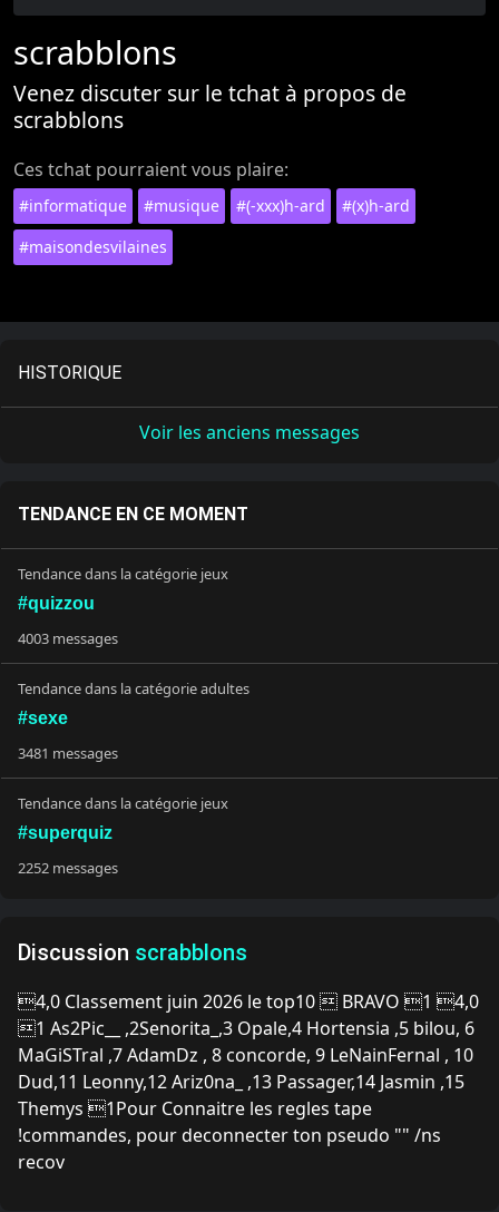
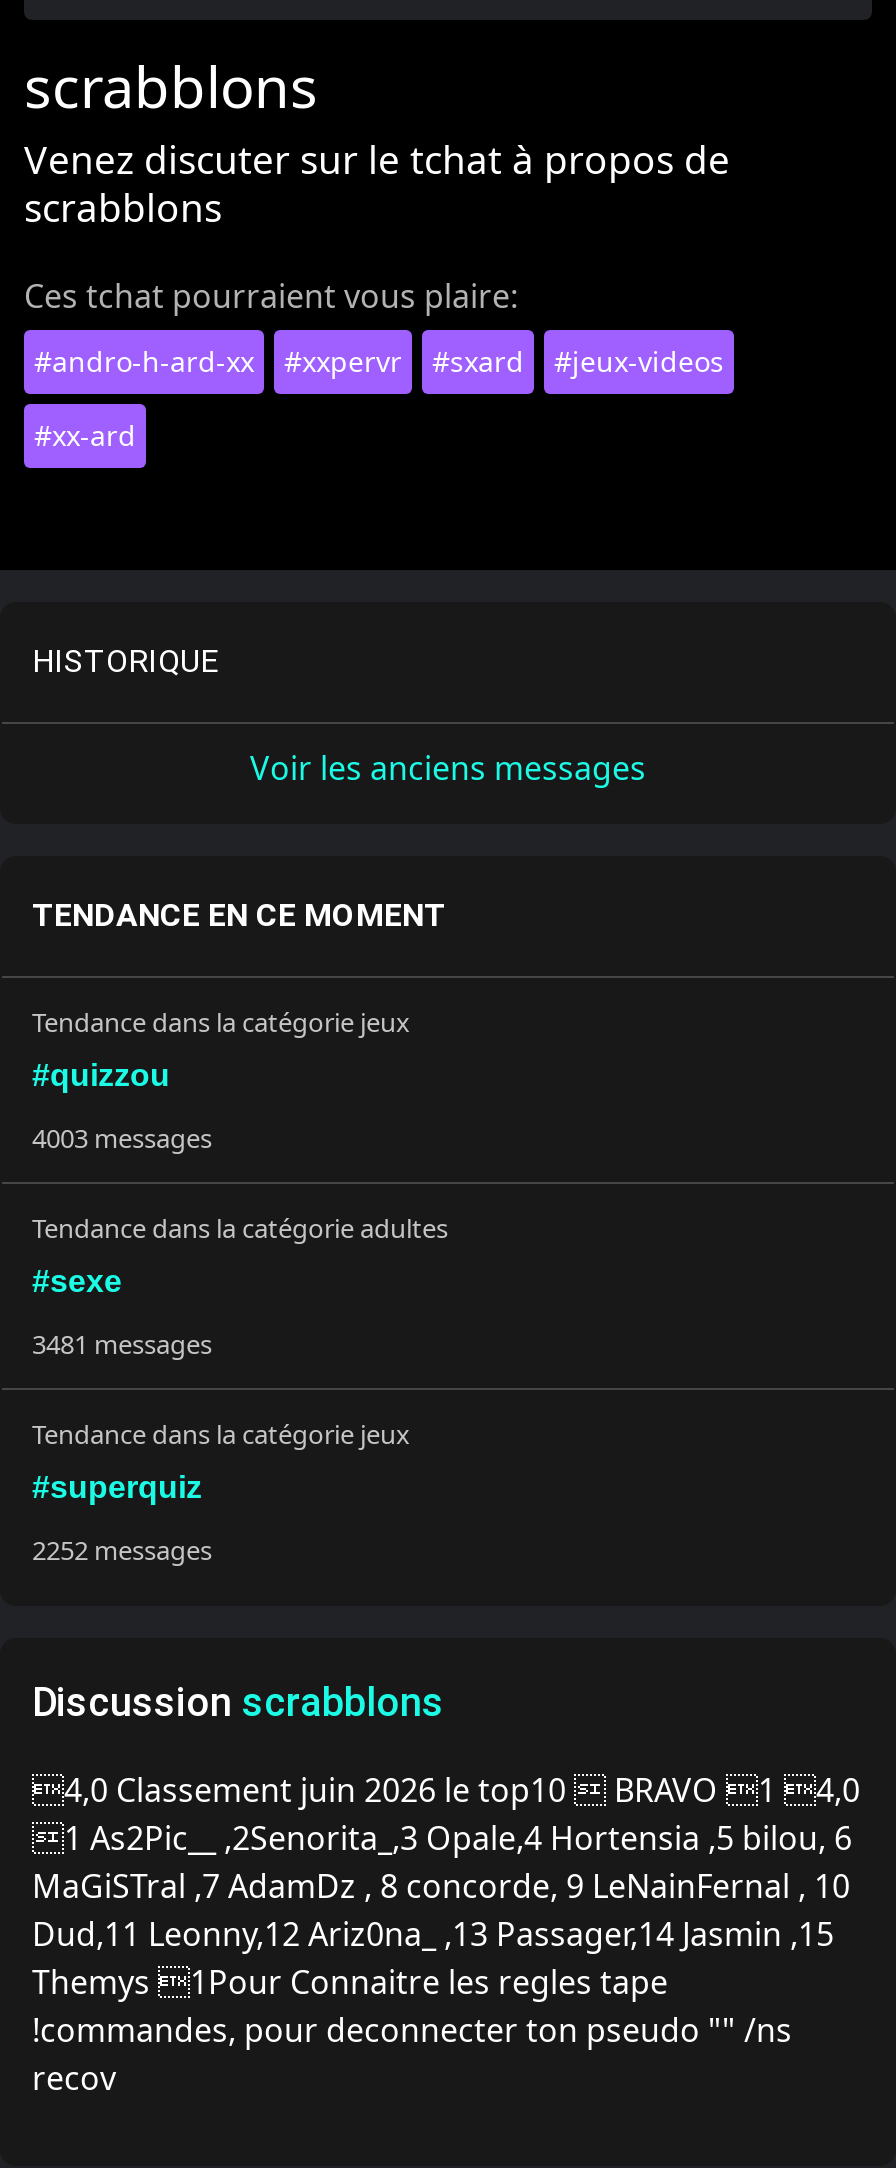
- #informatique
- #musique
- #(-xxx)h-ard
- #(x)h-ard
+ #andro-h-ard-xx
+ #xxpervr
+ #sxard
+ #jeux-videos

- #maisondesvilaines
+ #xx-ard
